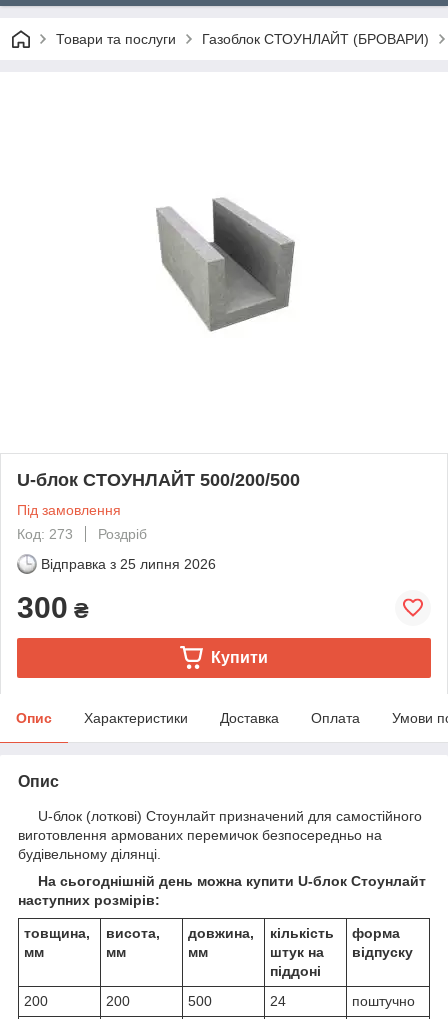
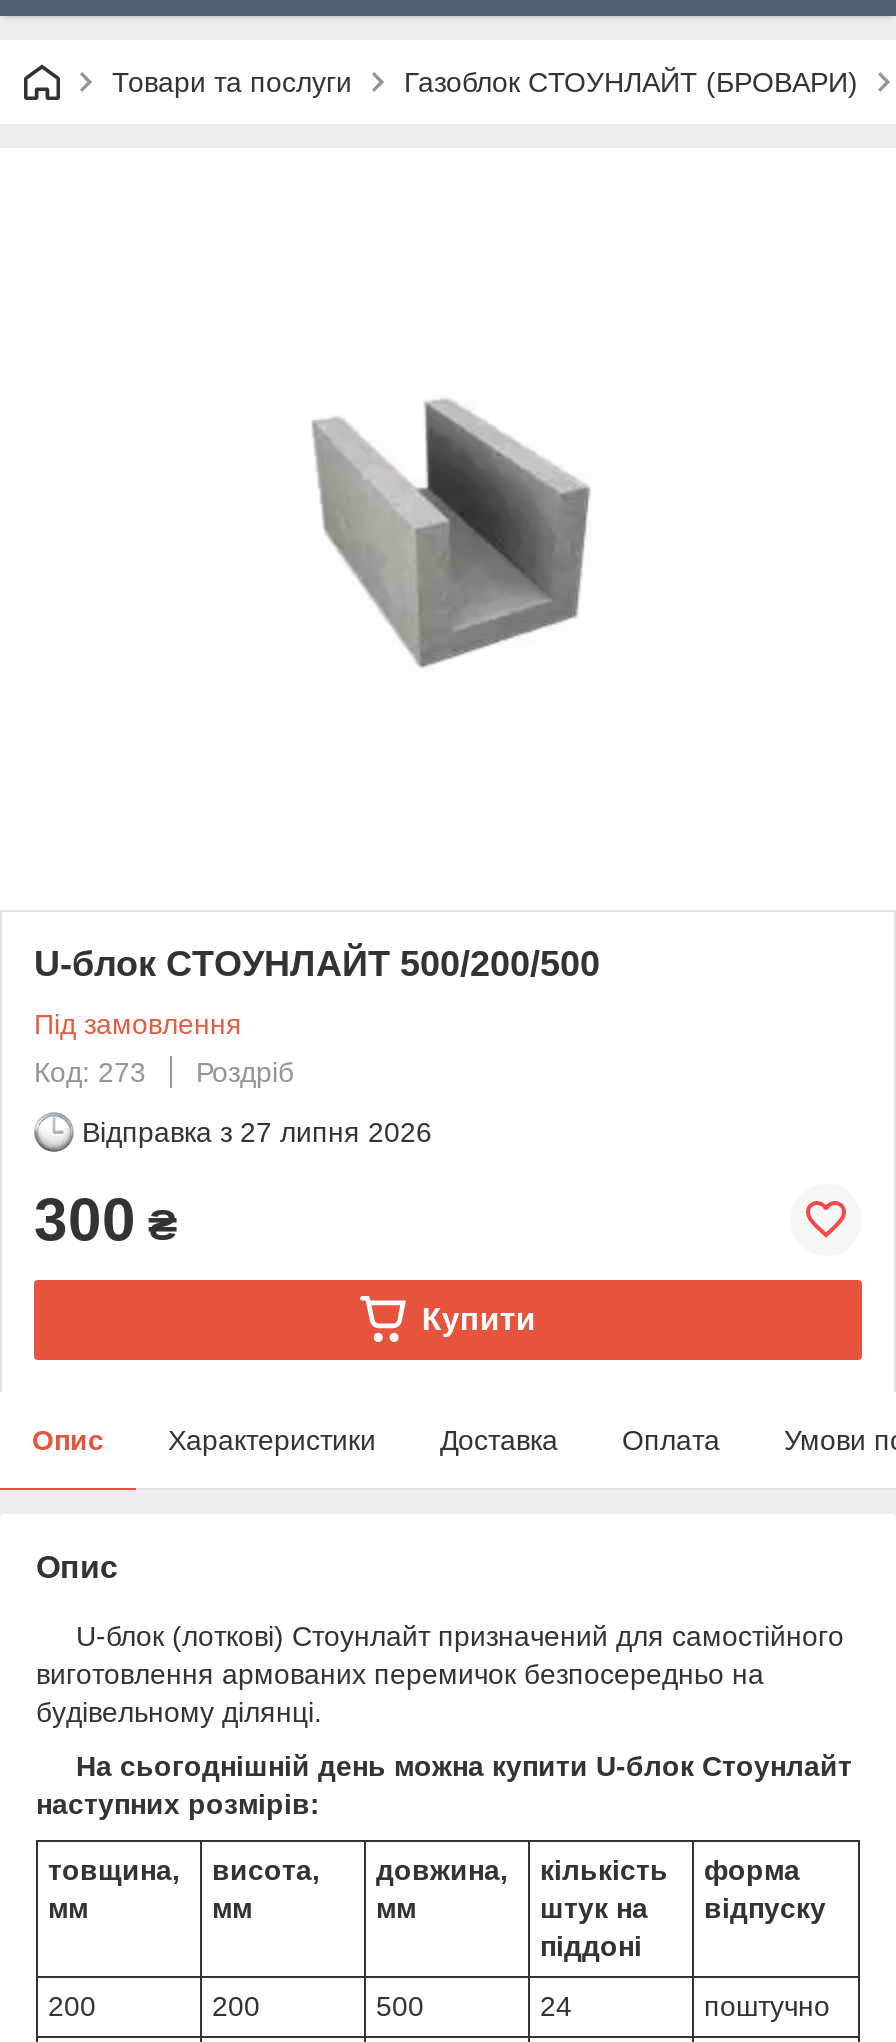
- Відправка з 25 липня 2026
+ Відправка з 27 липня 2026
